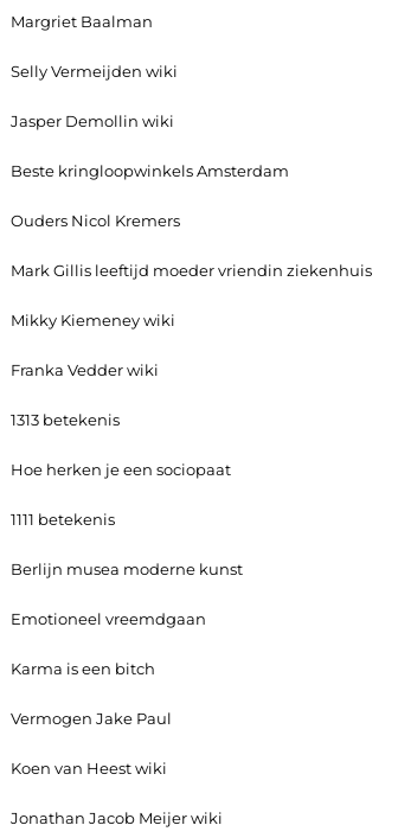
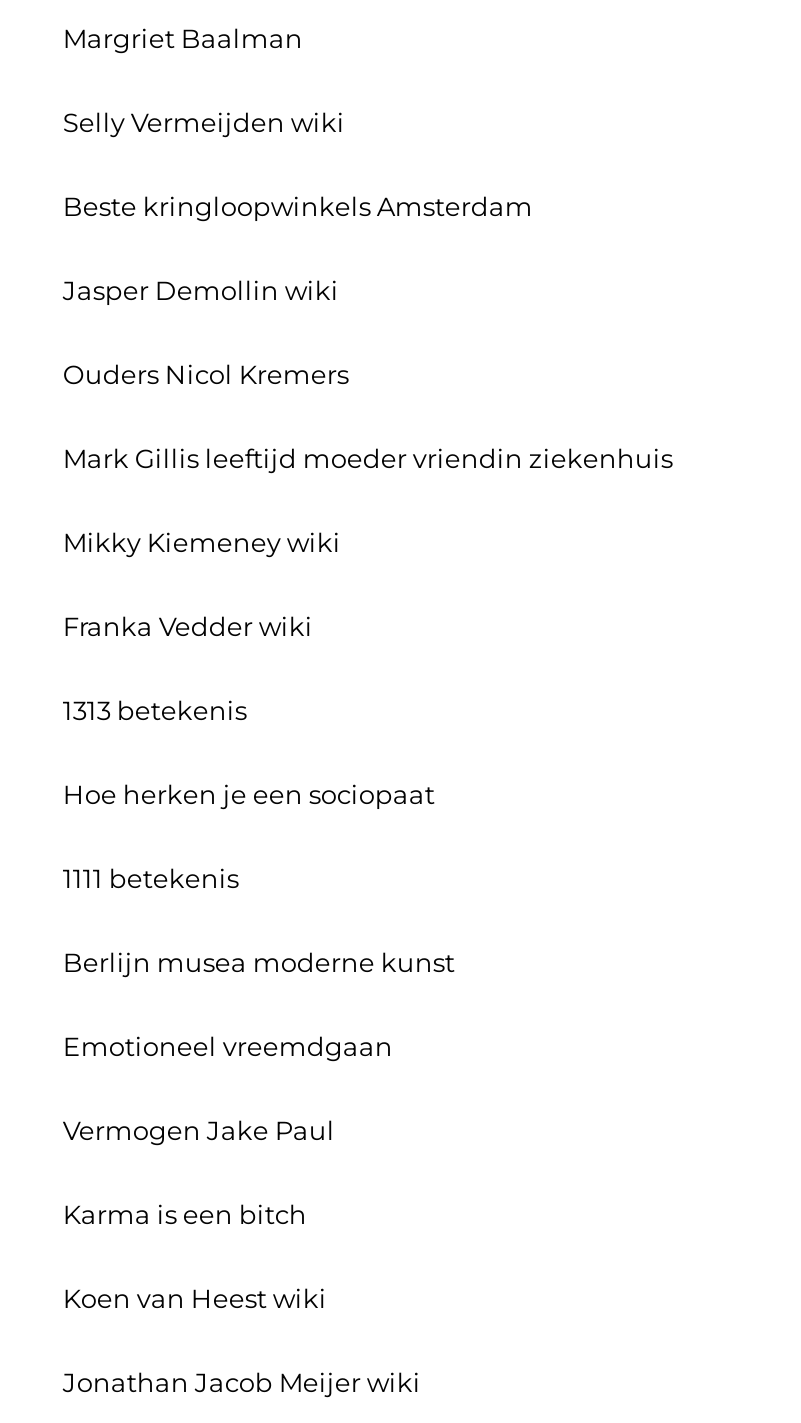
moved down: Jasper Demollin wiki

moved up: Beste kringloopwinkels Amsterdam

moved down: Karma is een bitch

moved up: Vermogen Jake Paul
